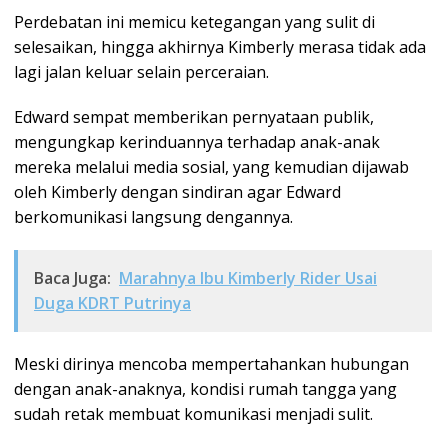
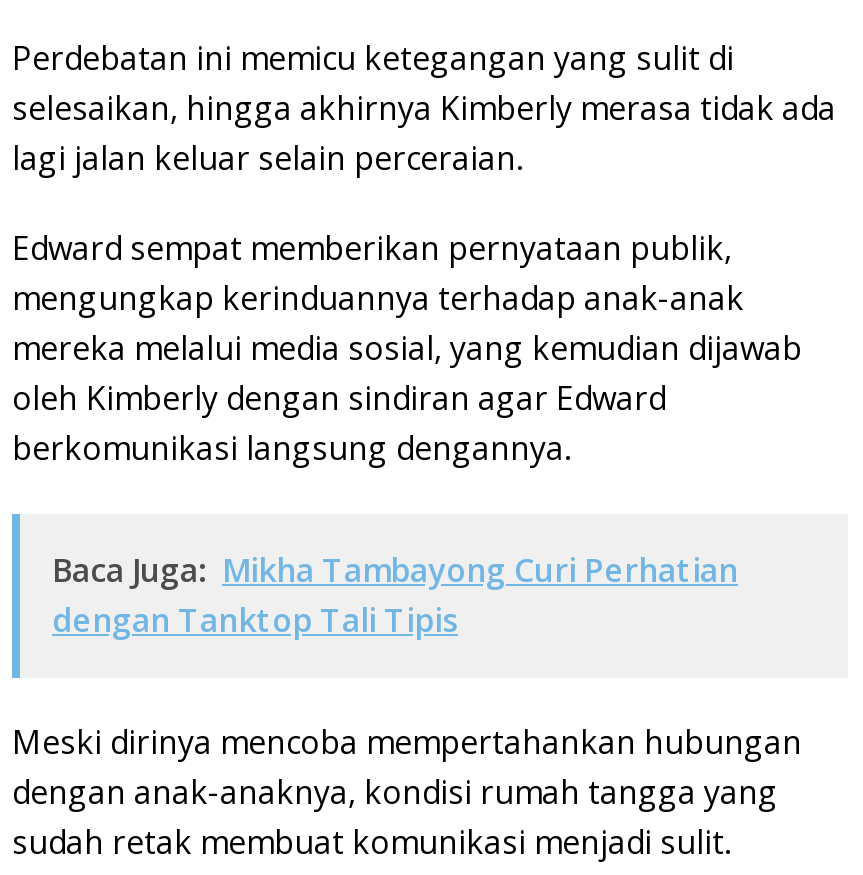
- Baca Juga: Marahnya Ibu Kimberly Rider Usai
- Duga KDRT Putrinya
+ Baca Juga: Mikha Tambayong Curi Perhatian
+ dengan Tanktop Tali Tipis
